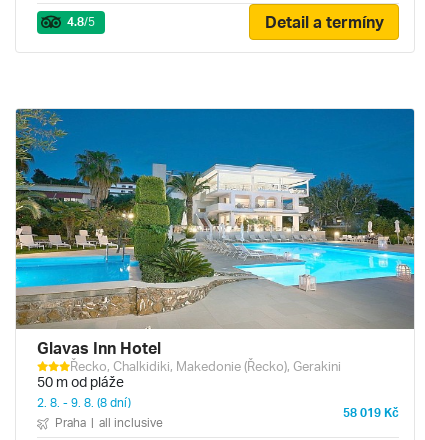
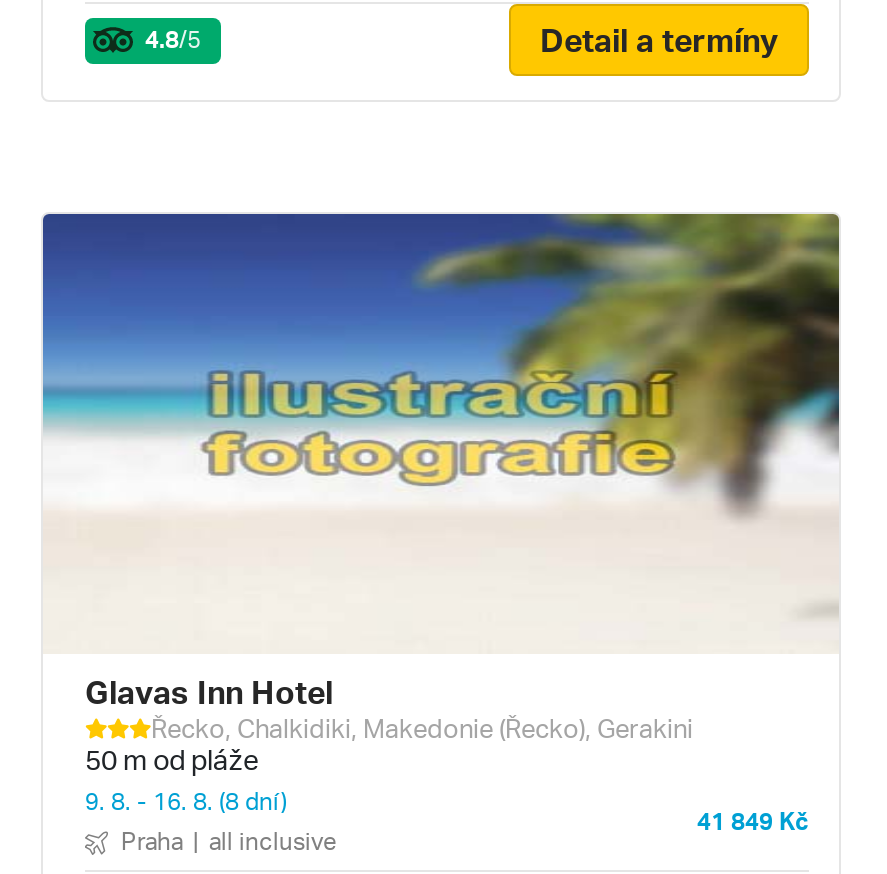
- [image]
+ [image]

- 2. 8. - 9. 8. (8 dní)
+ 9. 8. - 16. 8. (8 dní)

- 58 019 Kč
+ 41 849 Kč
